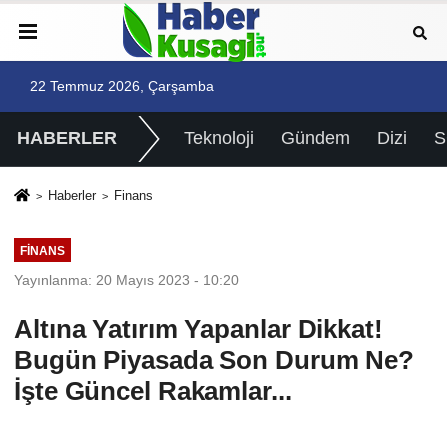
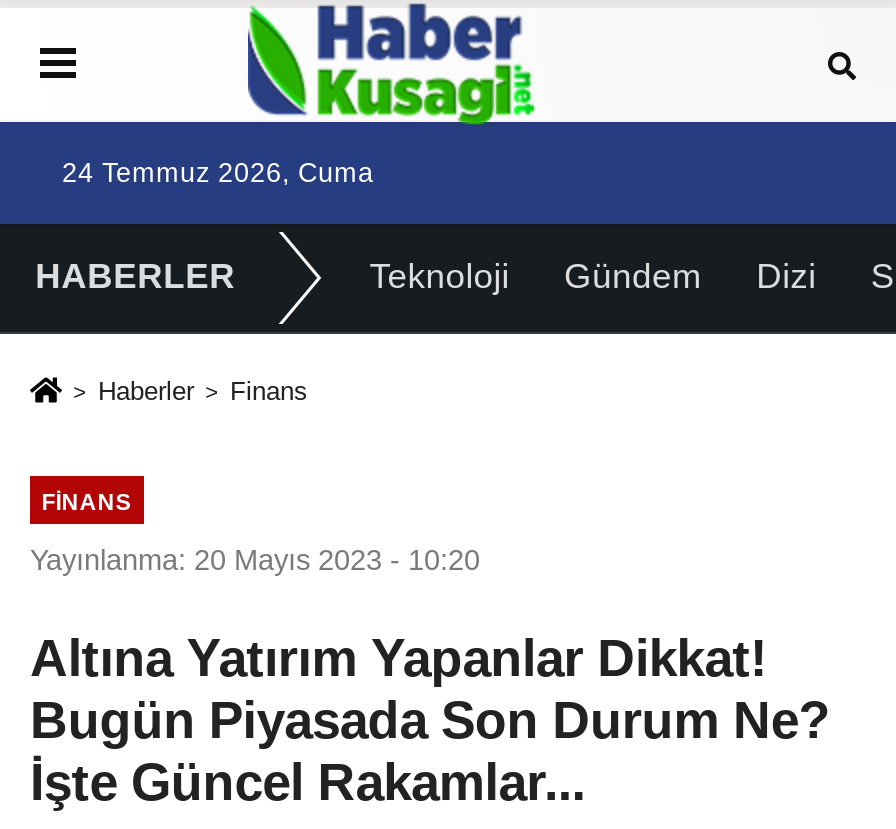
- 22 Temmuz 2026, Çarşamba
+ 24 Temmuz 2026, Cuma
